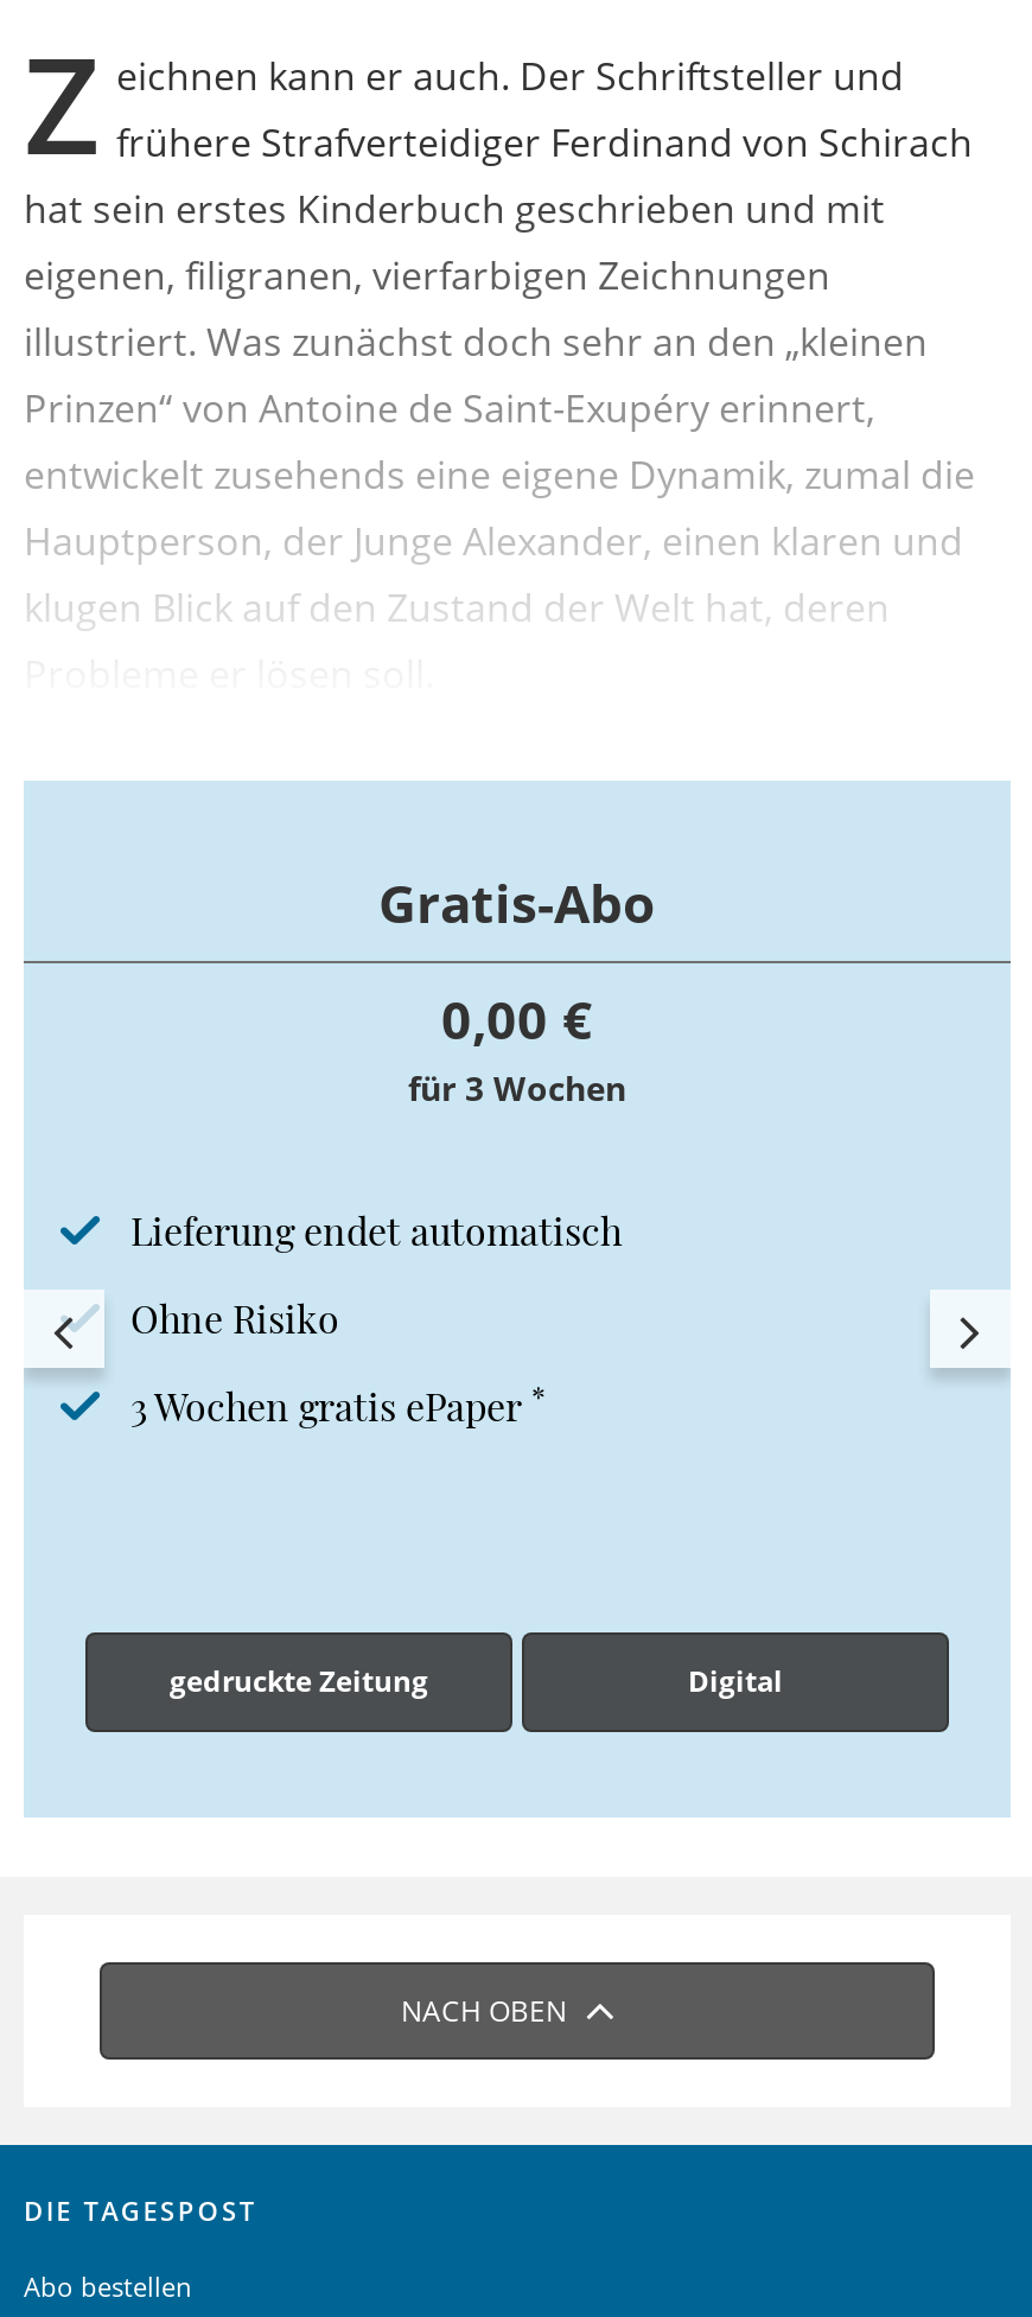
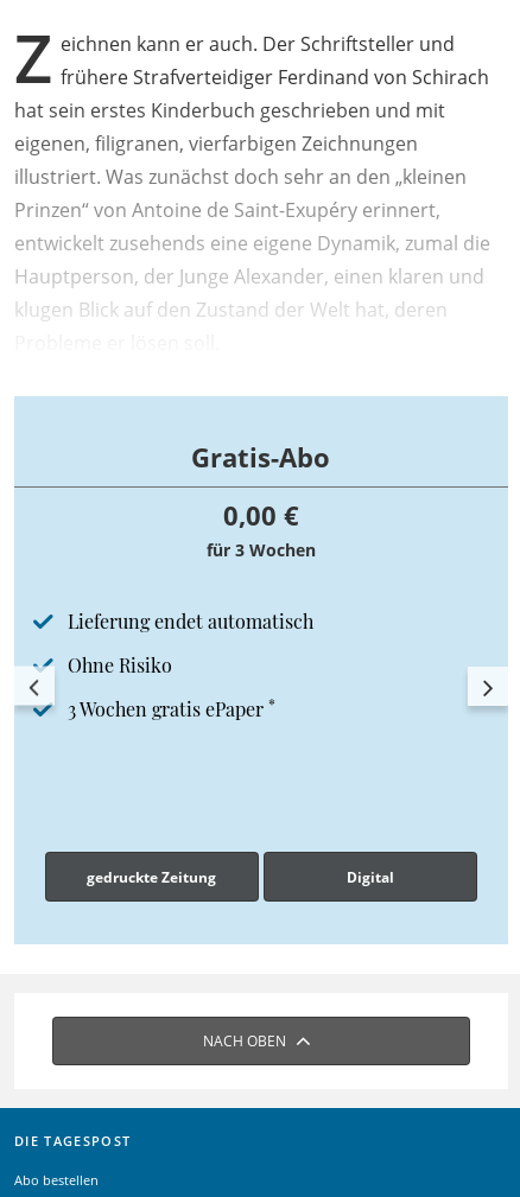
- [image]
+ [image]

- [image]
+ [image]
